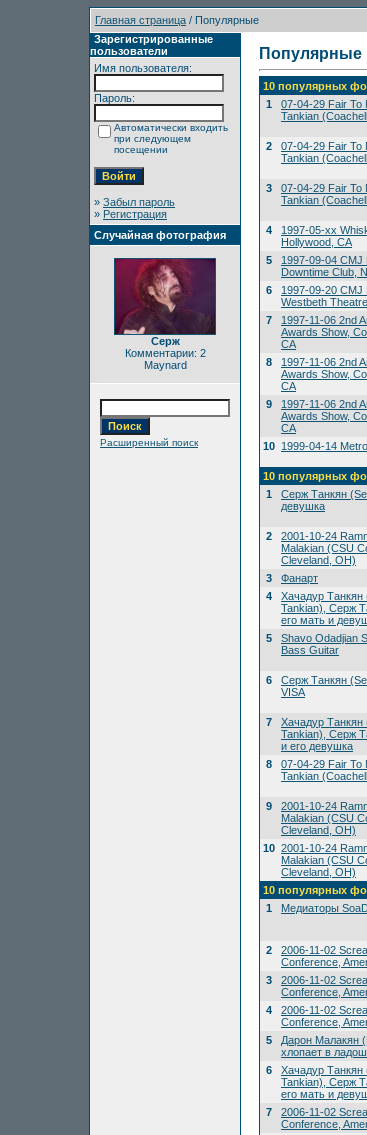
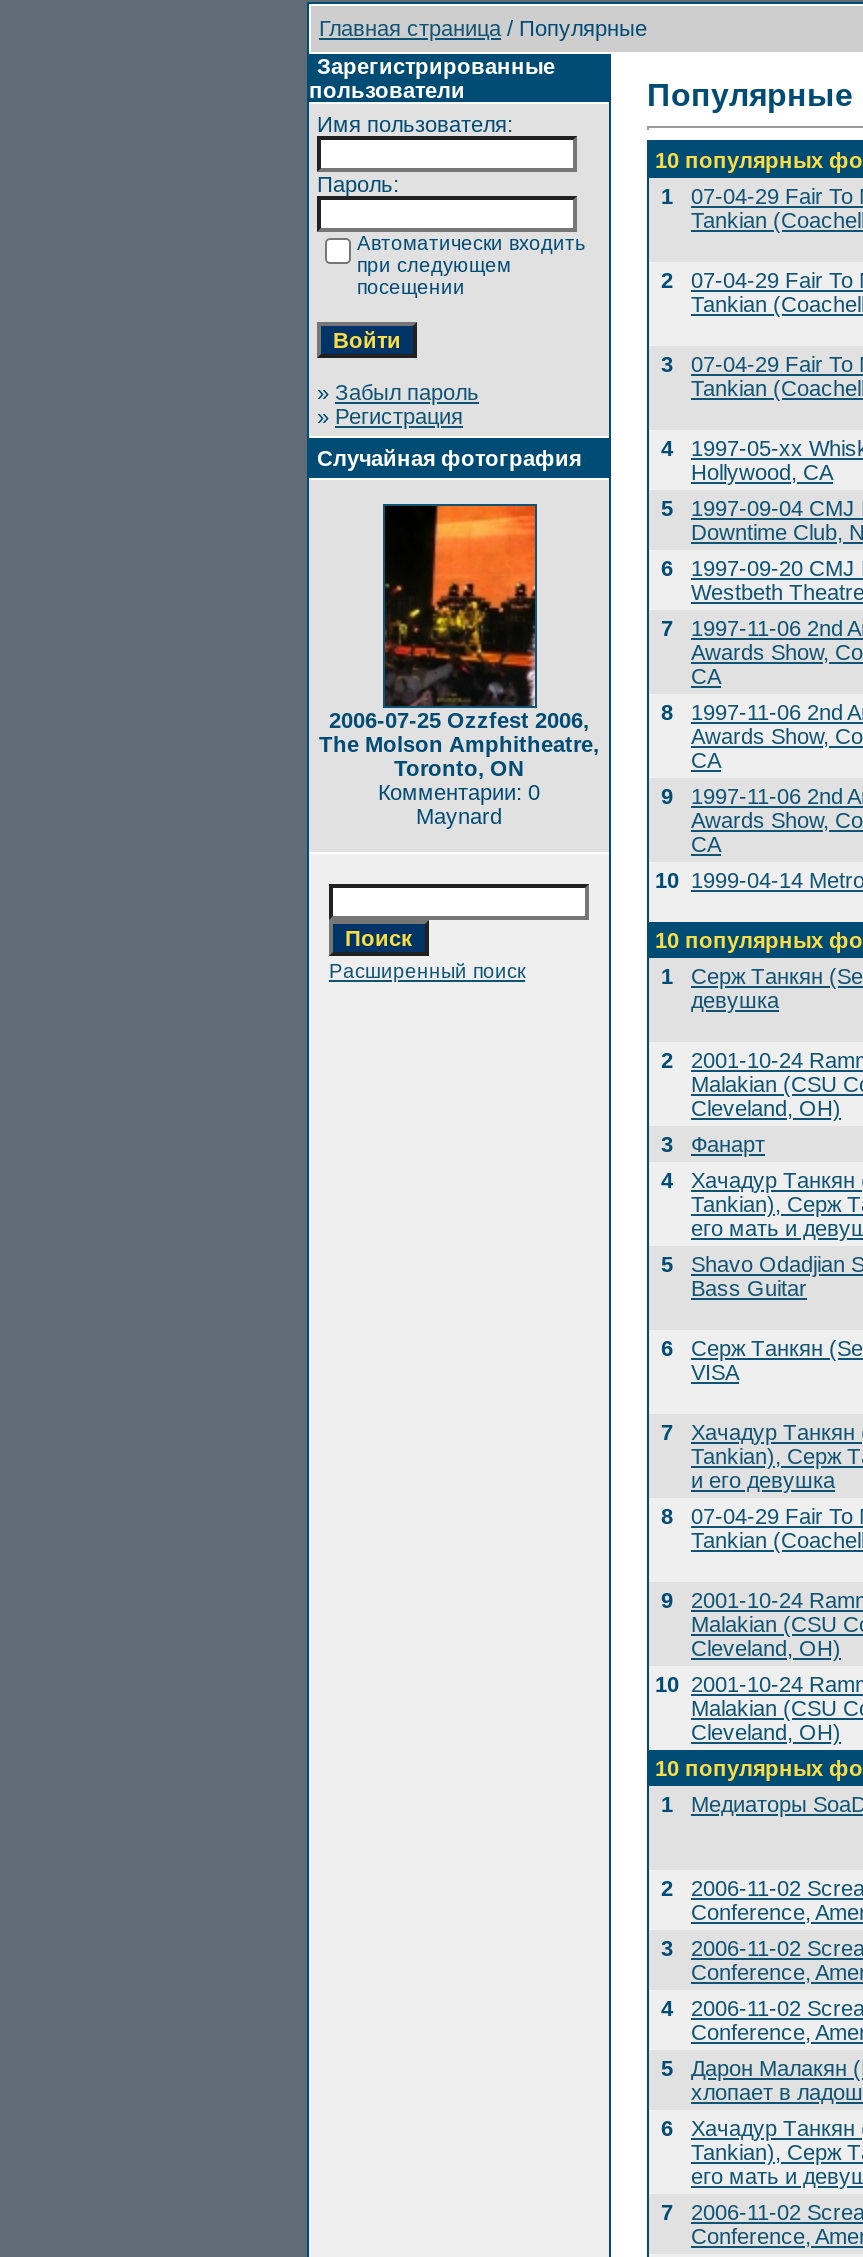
- [image]
- Серж
- Комментарии: 2
+ [image]
+ 2006-07-25 Ozzfest 2006,
+ The Molson Amphitheatre,
+ Toronto, ON
+ Комментарии: 0

moved down: Maynard | Расширенный поиск
